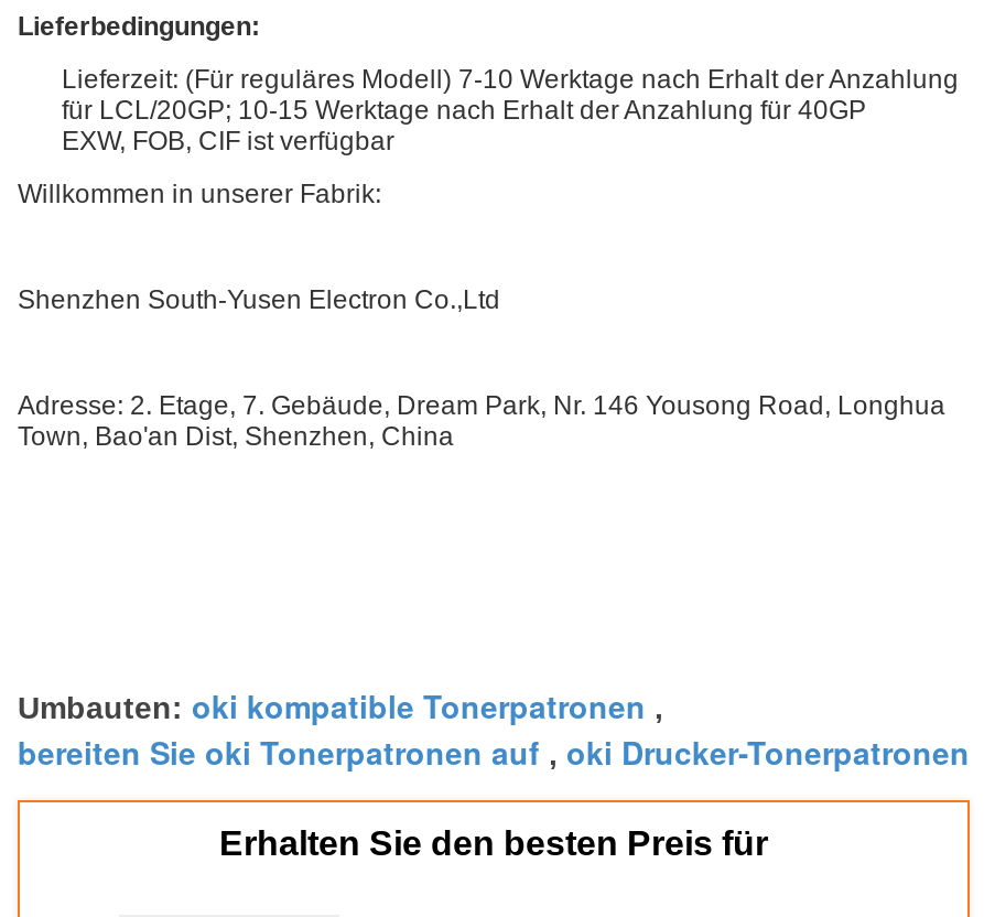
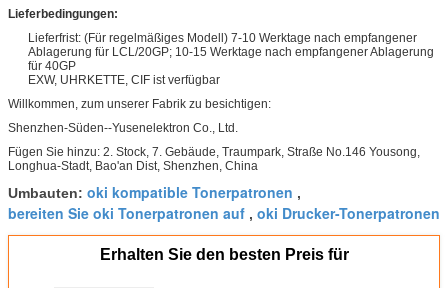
- Lieferzeit: (Für reguläres Modell) 7-10 Werktage nach Erhalt der Anzahlung
- für LCL/20GP; 10-15 Werktage nach Erhalt der Anzahlung für 40GP
- EXW, FOB, CIF ist verfügbar
+ Lieferfrist: (Für regelmäßiges Modell) 7-10 Werktage nach empfangener
+ Ablagerung für LCL/20GP; 10-15 Werktage nach empfangener Ablagerung
+ für 40GP
+ EXW, UHRKETTE, CIF ist verfügbar

- Willkommen in unserer Fabrik:
+ Willkommen, zum unserer Fabrik zu besichtigen:

- Shenzhen South-Yusen Electron Co.,Ltd
+ Shenzhen-Süden--Yusenelektron Co., Ltd.

- Adresse: 2. Etage, 7. Gebäude, Dream Park, Nr. 146 Yousong Road, Longhua
- Town, Bao'an Dist, Shenzhen, China
+ Fügen Sie hinzu: 2. Stock, 7. Gebäude, Traumpark, Straße No.146 Yousong,
+ Longhua-Stadt, Bao'an Dist, Shenzhen, China
